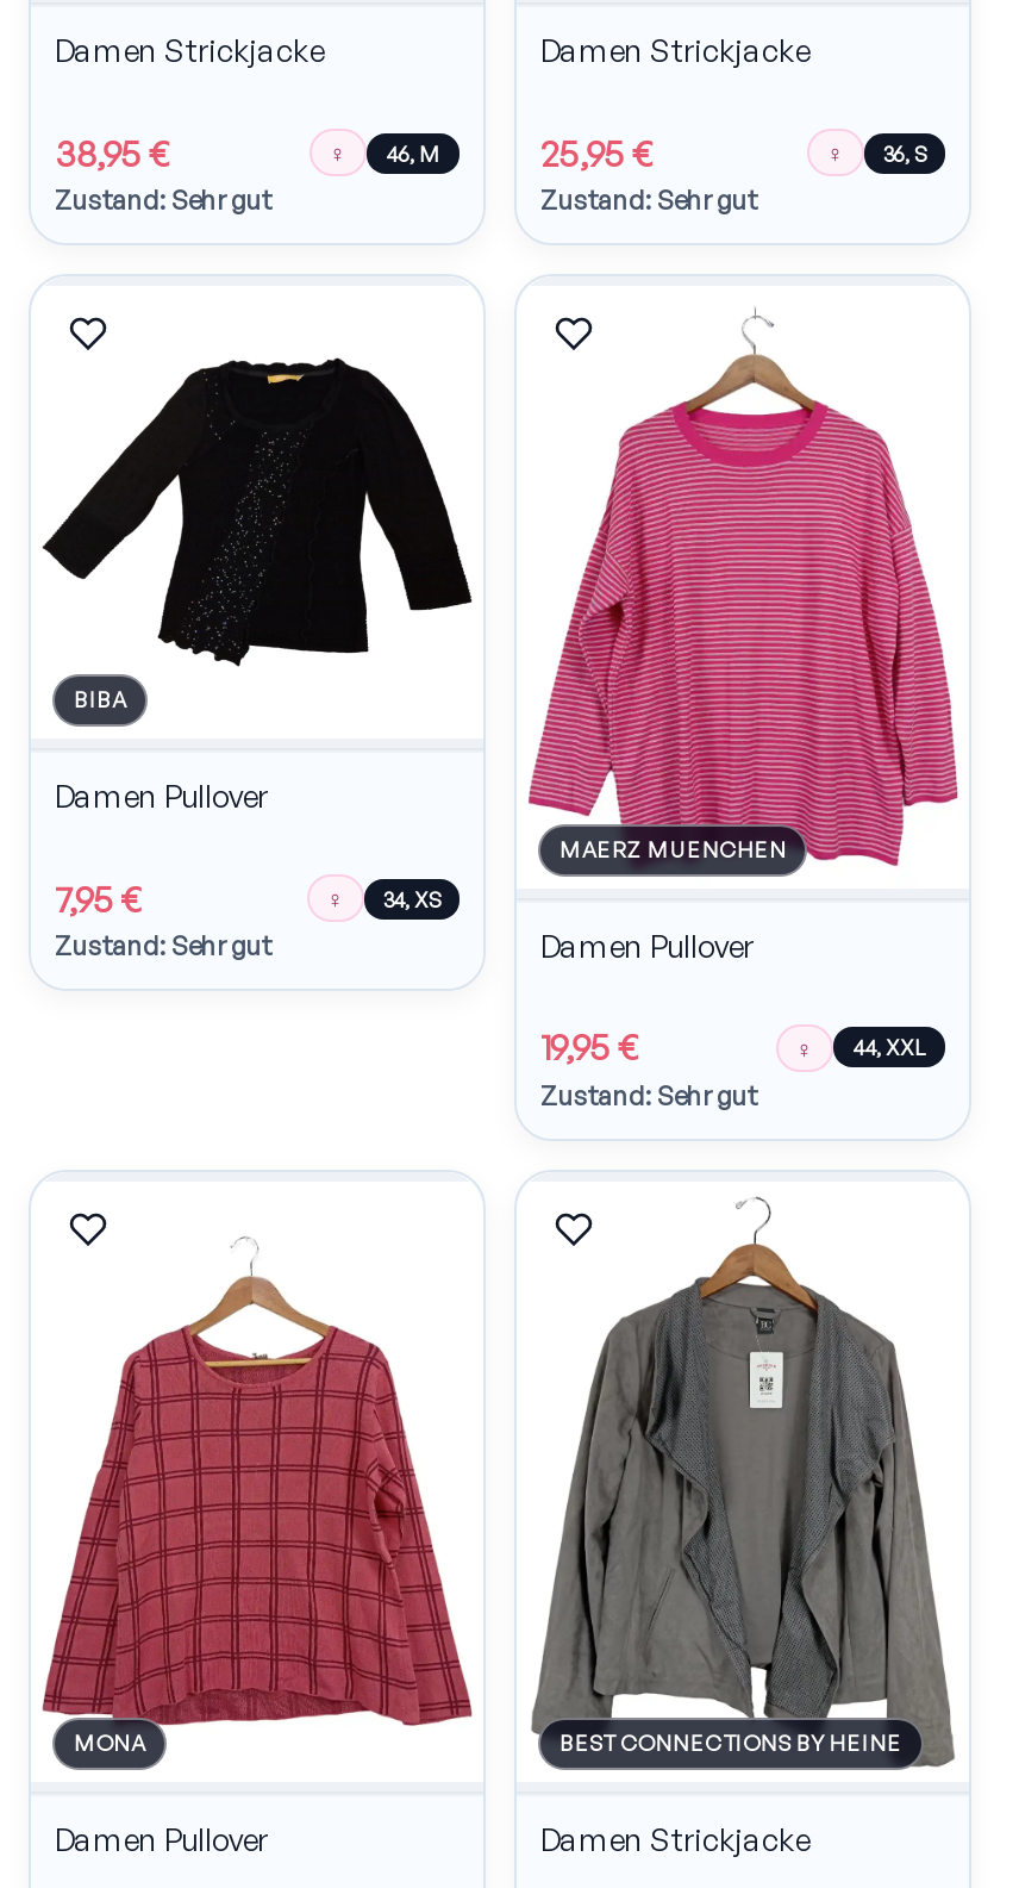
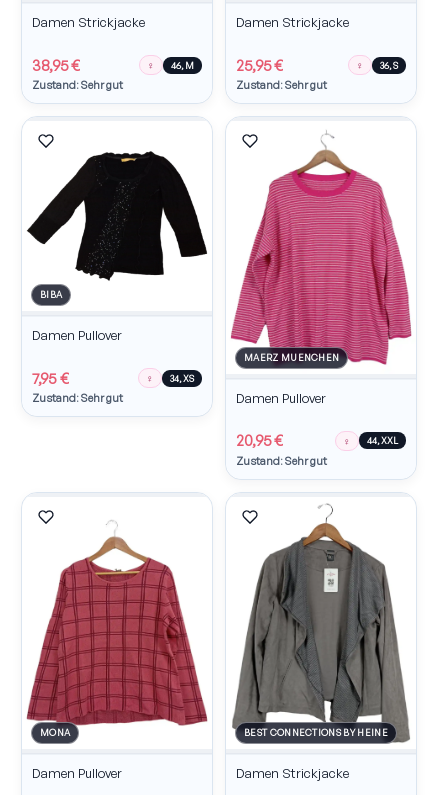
- 19,95 €
+ 20,95 €
